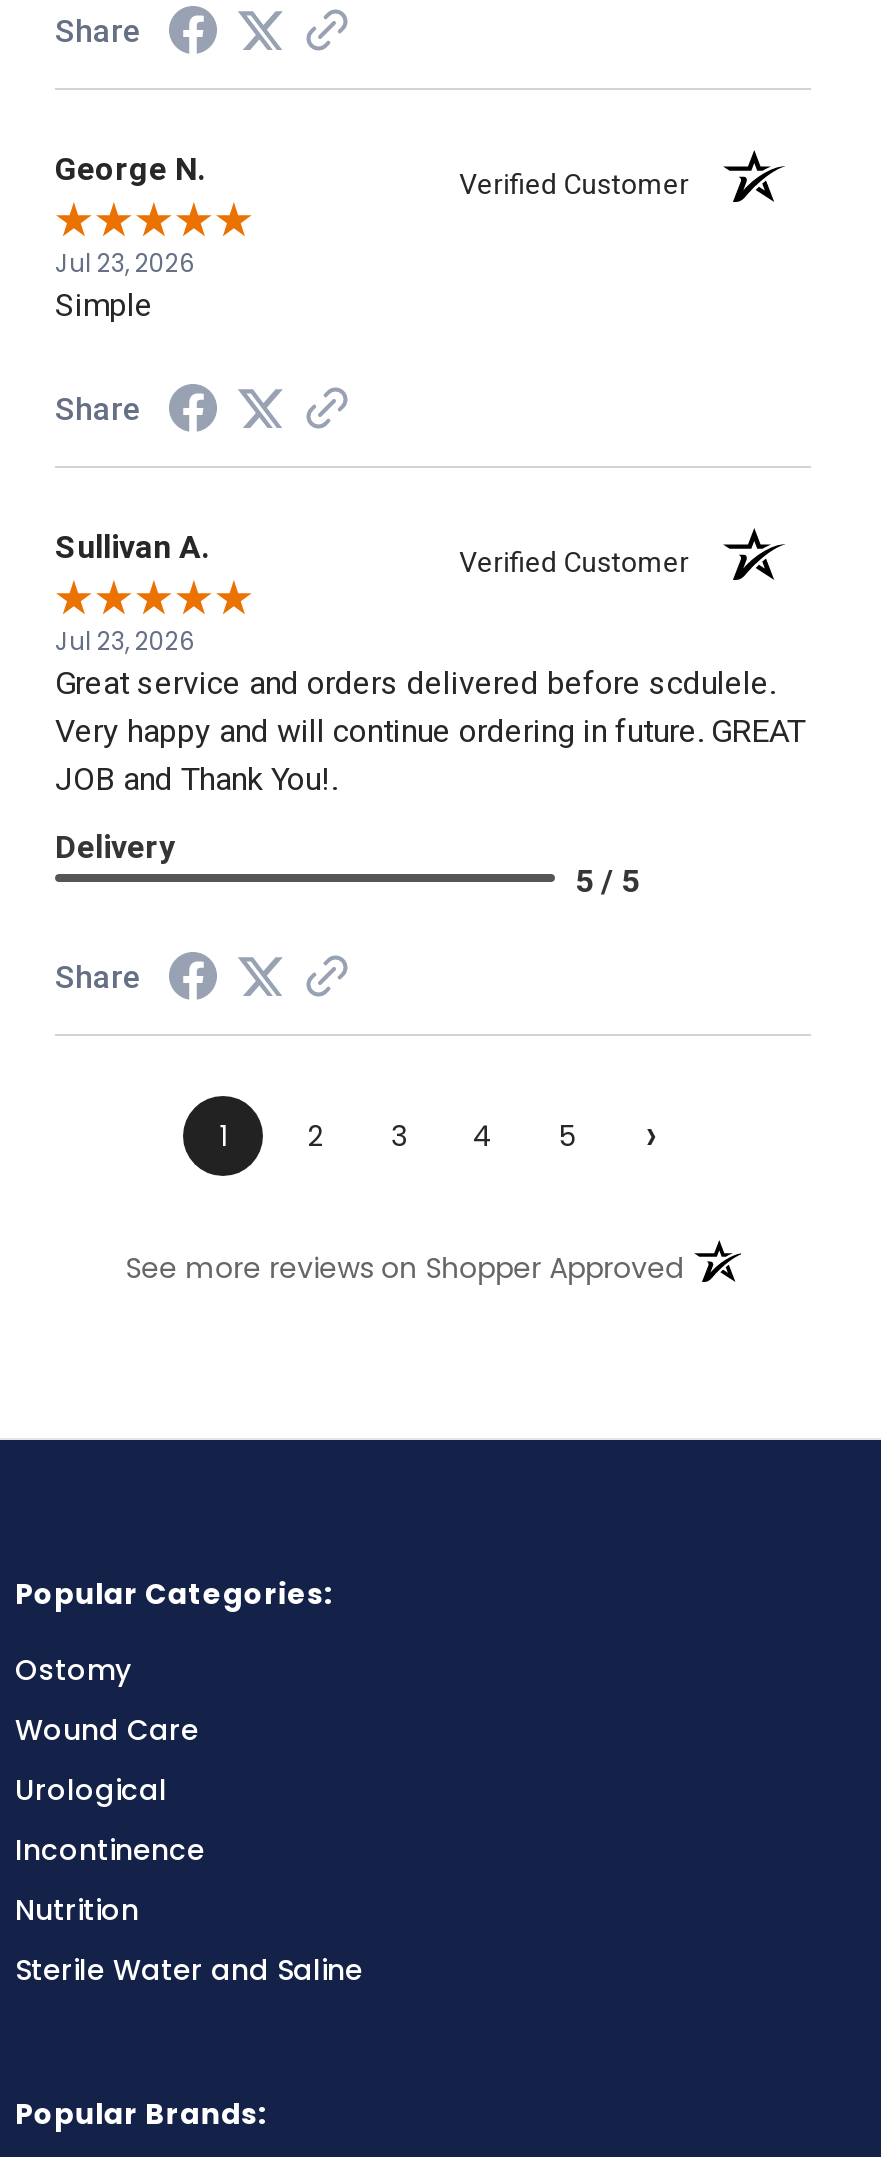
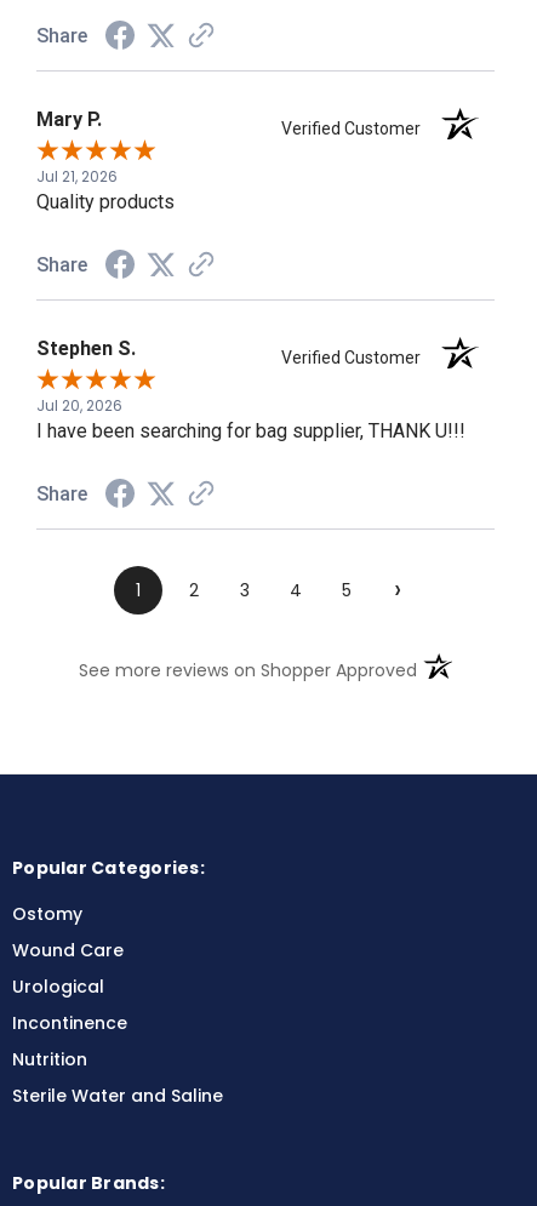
- George N.
+ Mary P.

- Jul 23, 2026
- Simple
+ Jul 21, 2026
+ Quality products

- Sullivan A.
+ Stephen S.

- Jul 23, 2026
- Great service and orders delivered before scdulele.
- Very happy and will continue ordering in future. GREAT
- JOB and Thank You!.
- Delivery
- 5 / 5
+ Jul 20, 2026
+ I have been searching for bag supplier, THANK U!!!
